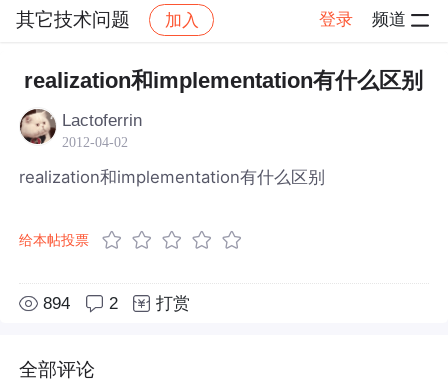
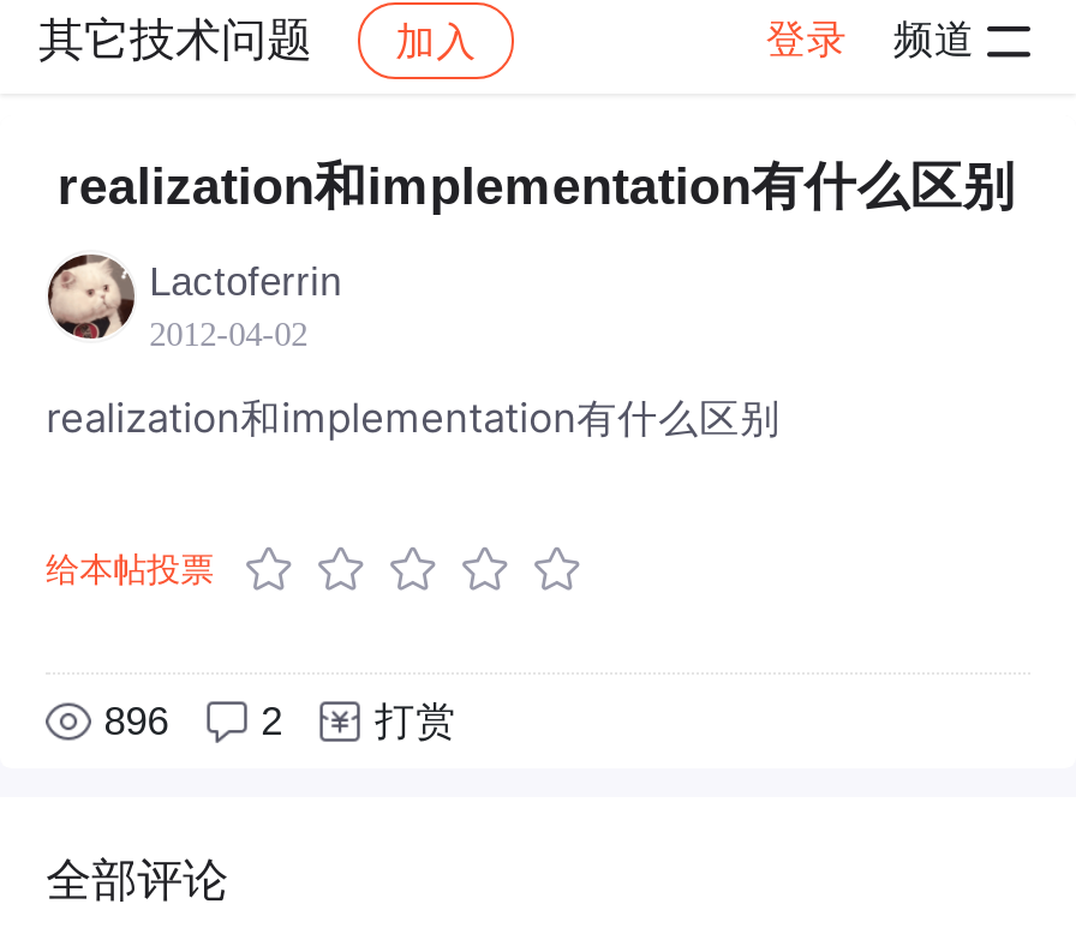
- 894
+ 896
